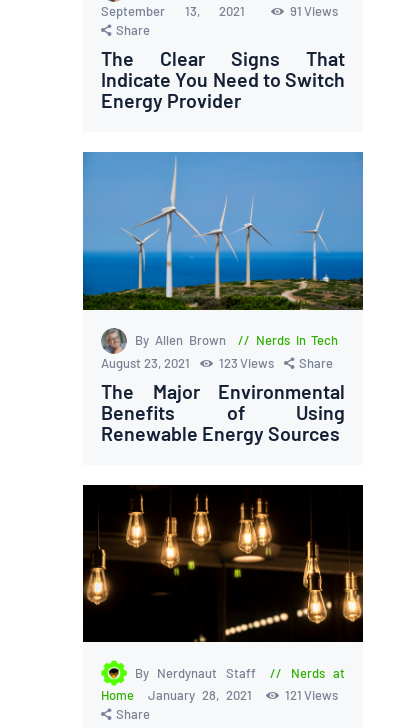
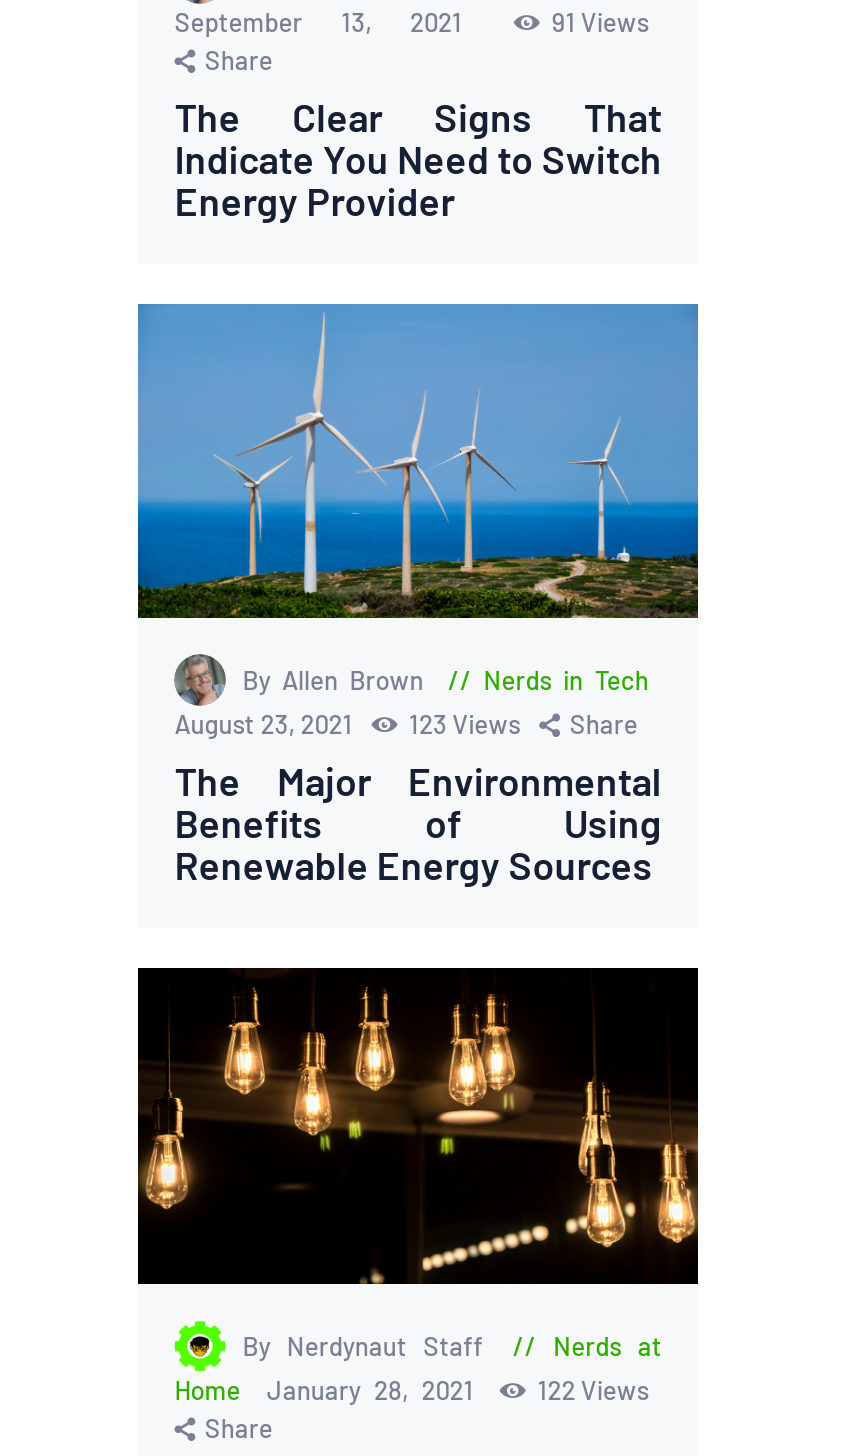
- Home January 28, 2021 121 Views
+ Home January 28, 2021 122 Views
